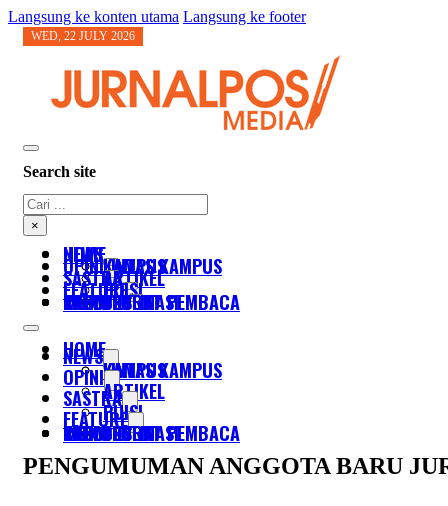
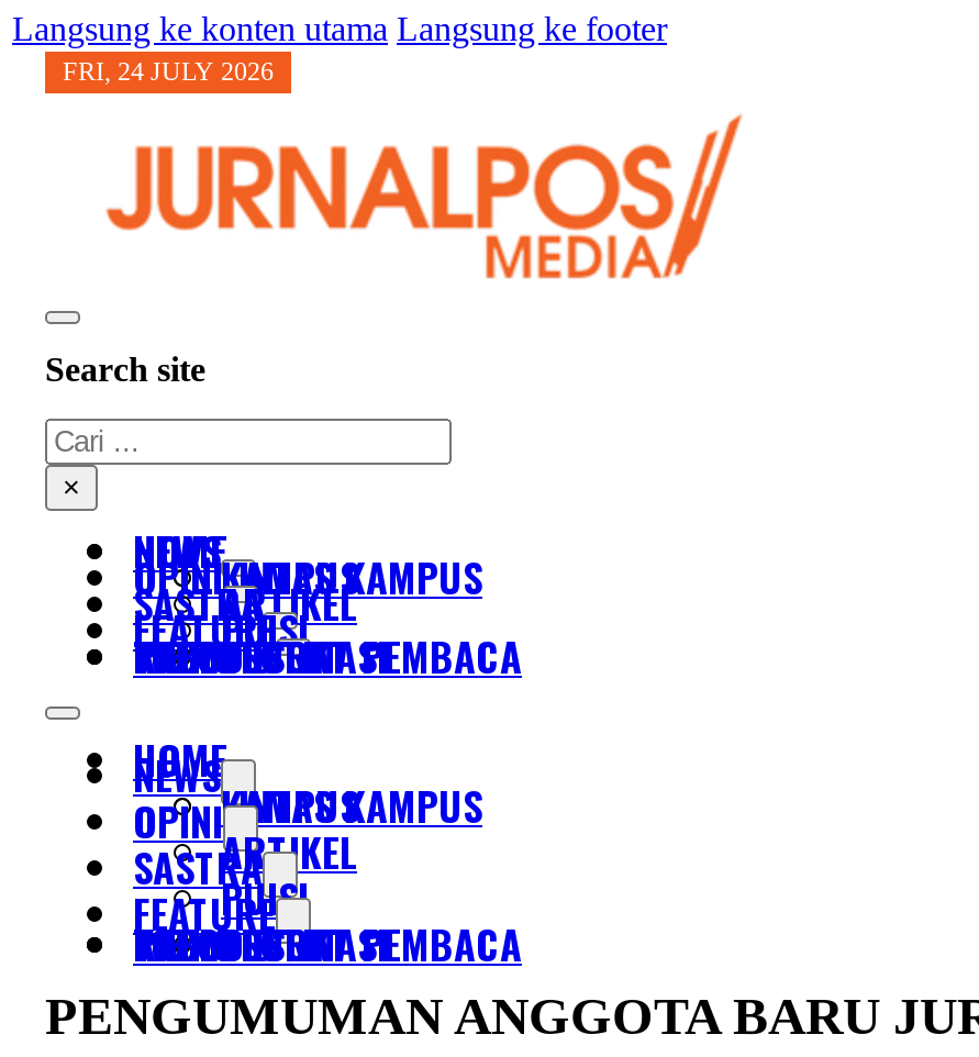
- WED, 22 JULY 2026
+ FRI, 24 JULY 2026
